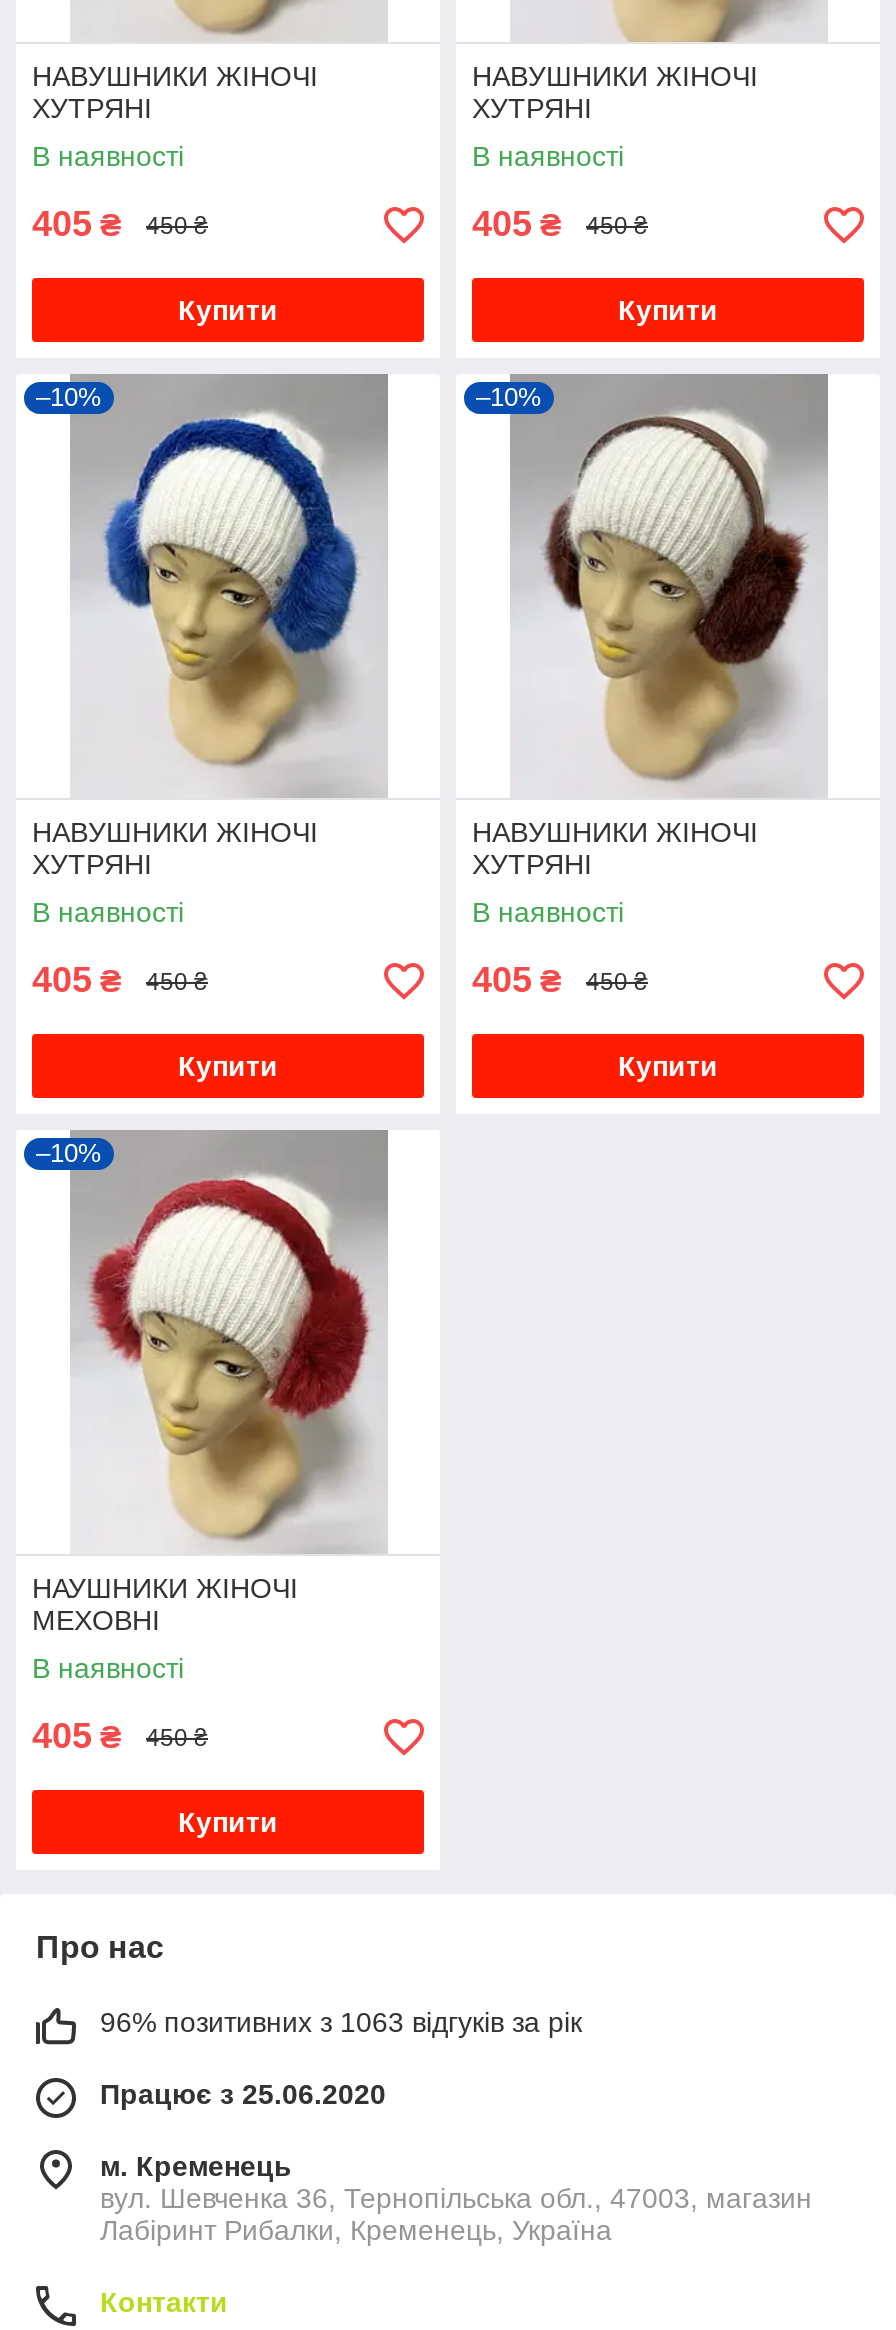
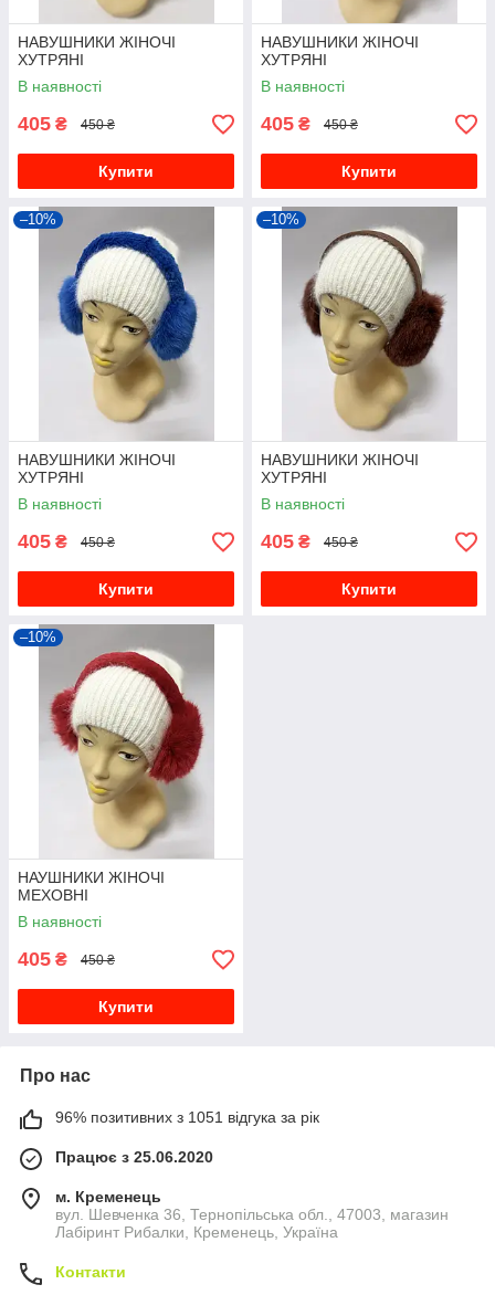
- 96% позитивних з 1063 відгуків за рік
+ 96% позитивних з 1051 відгука за рік
